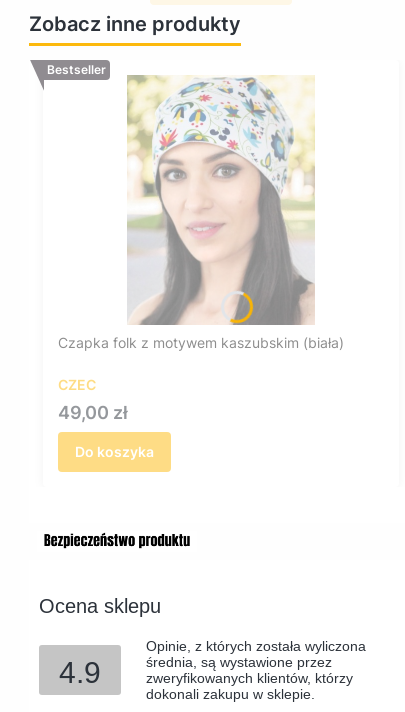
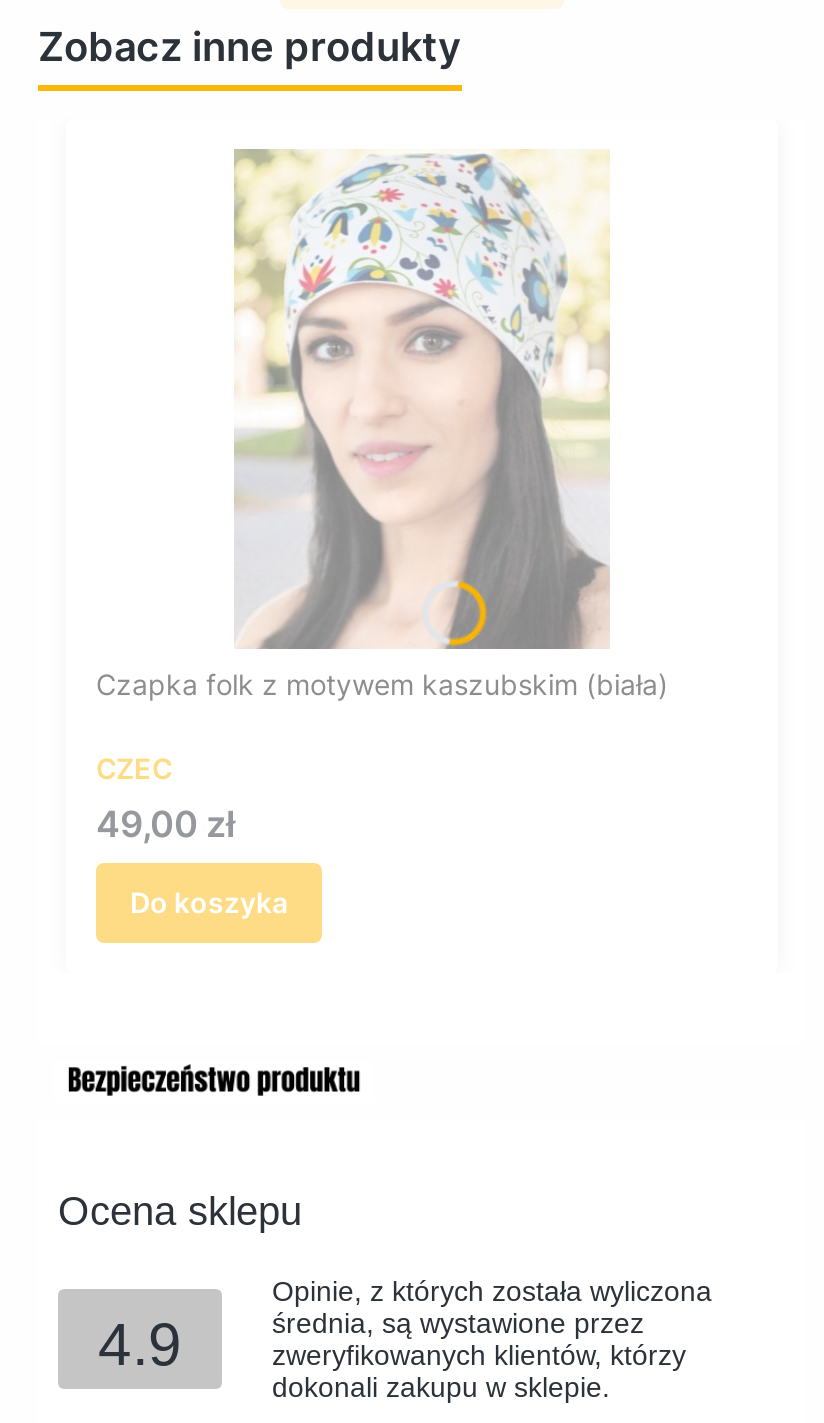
- Bestseller
